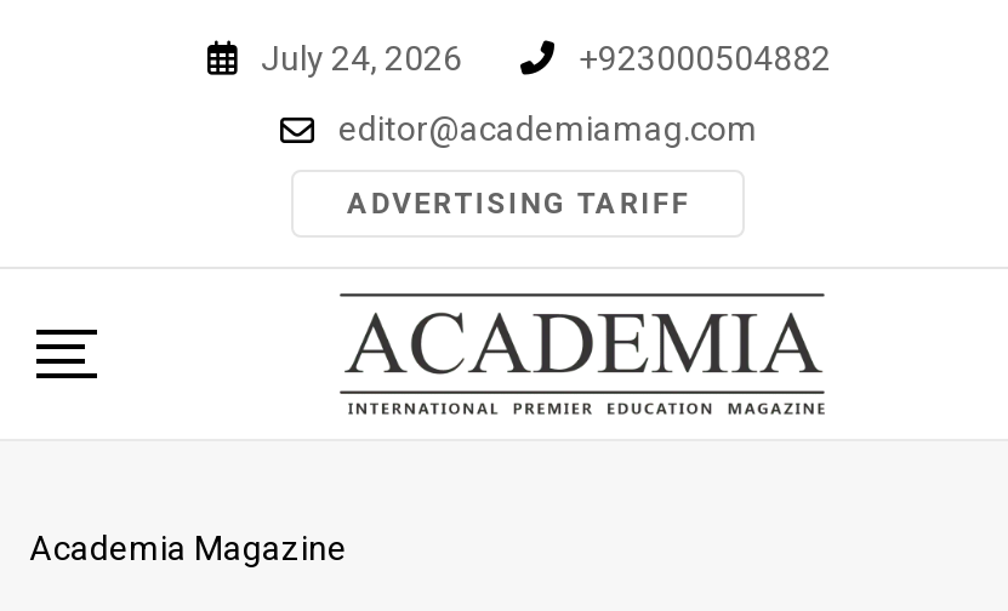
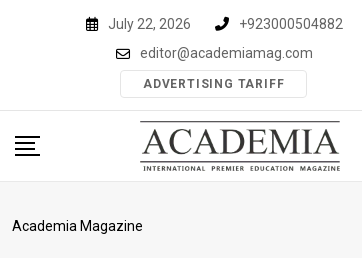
- July 24, 2026
+ July 22, 2026
